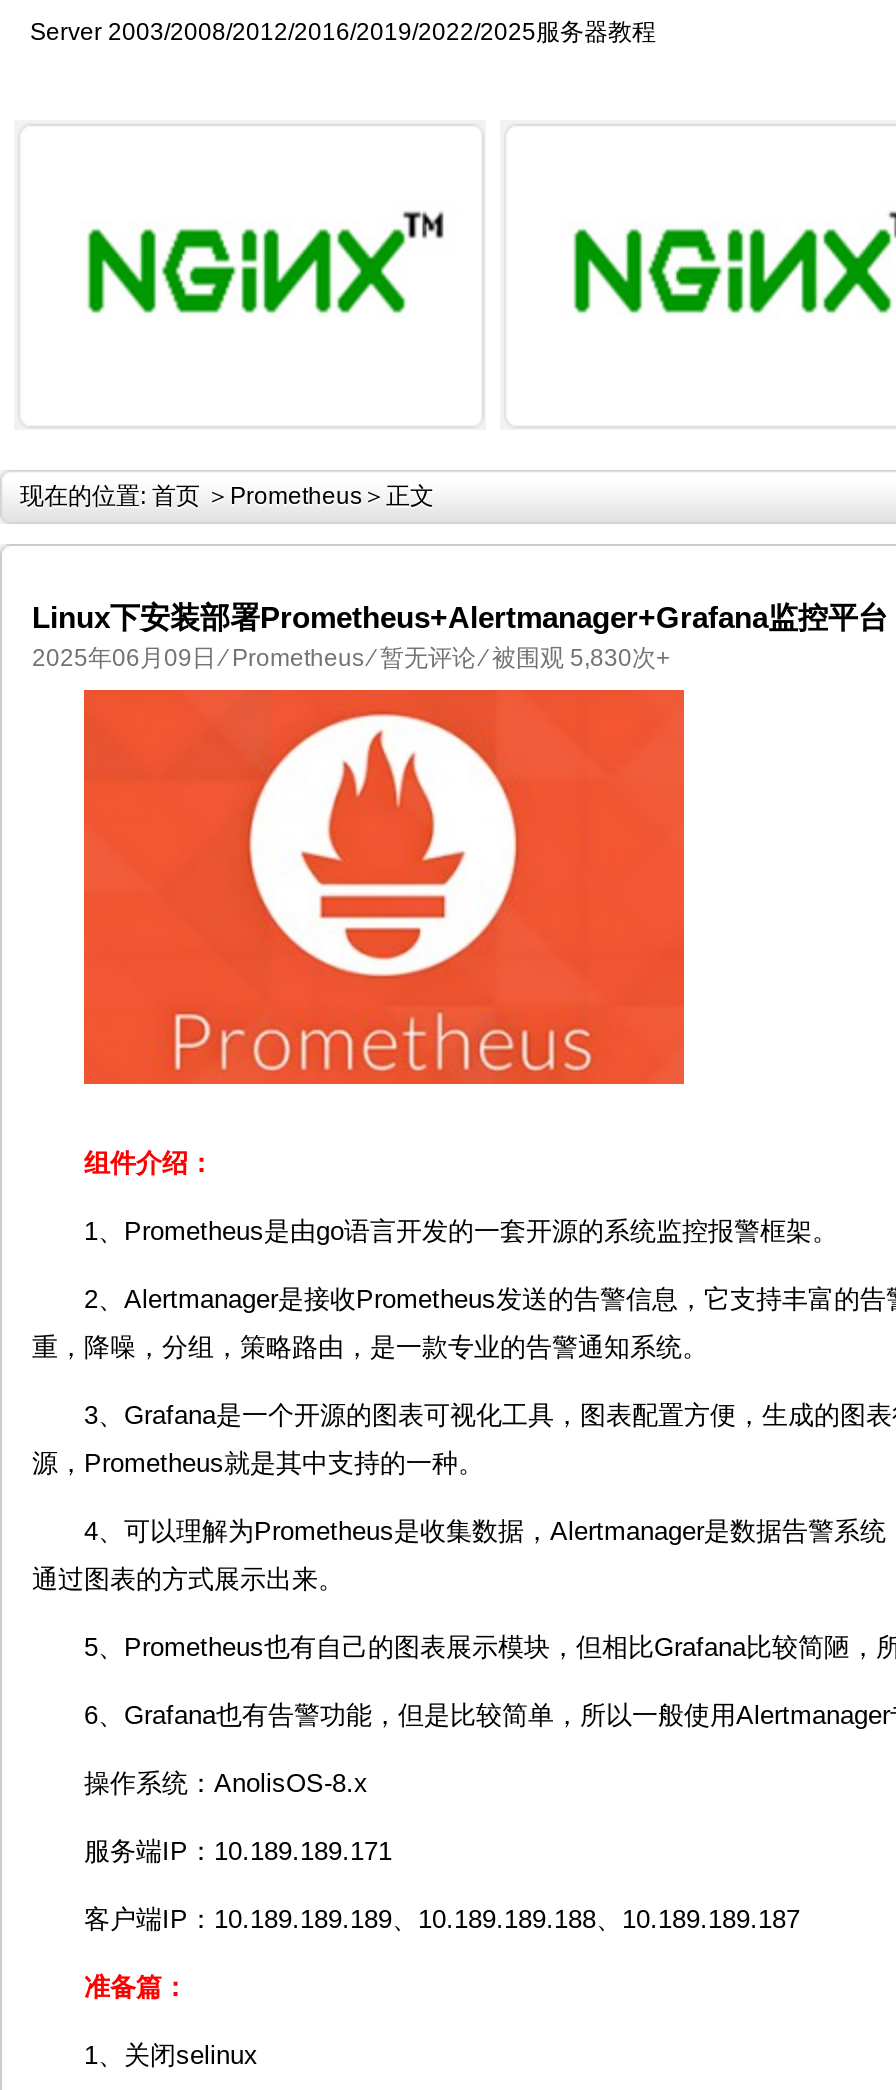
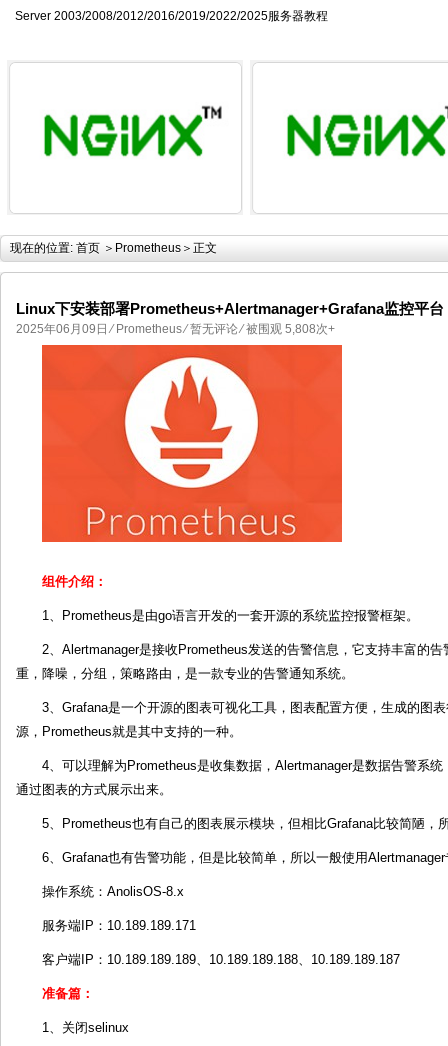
- 2025年06月09日 ⁄ Prometheus ⁄暂无评论⁄ 被围观 5,830次+
+ 2025年06月09日 ⁄ Prometheus ⁄暂无评论⁄ 被围观 5,808次+
